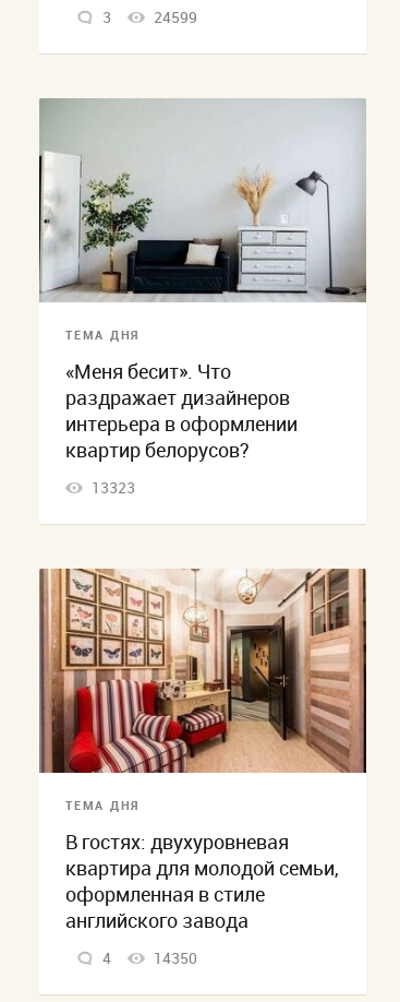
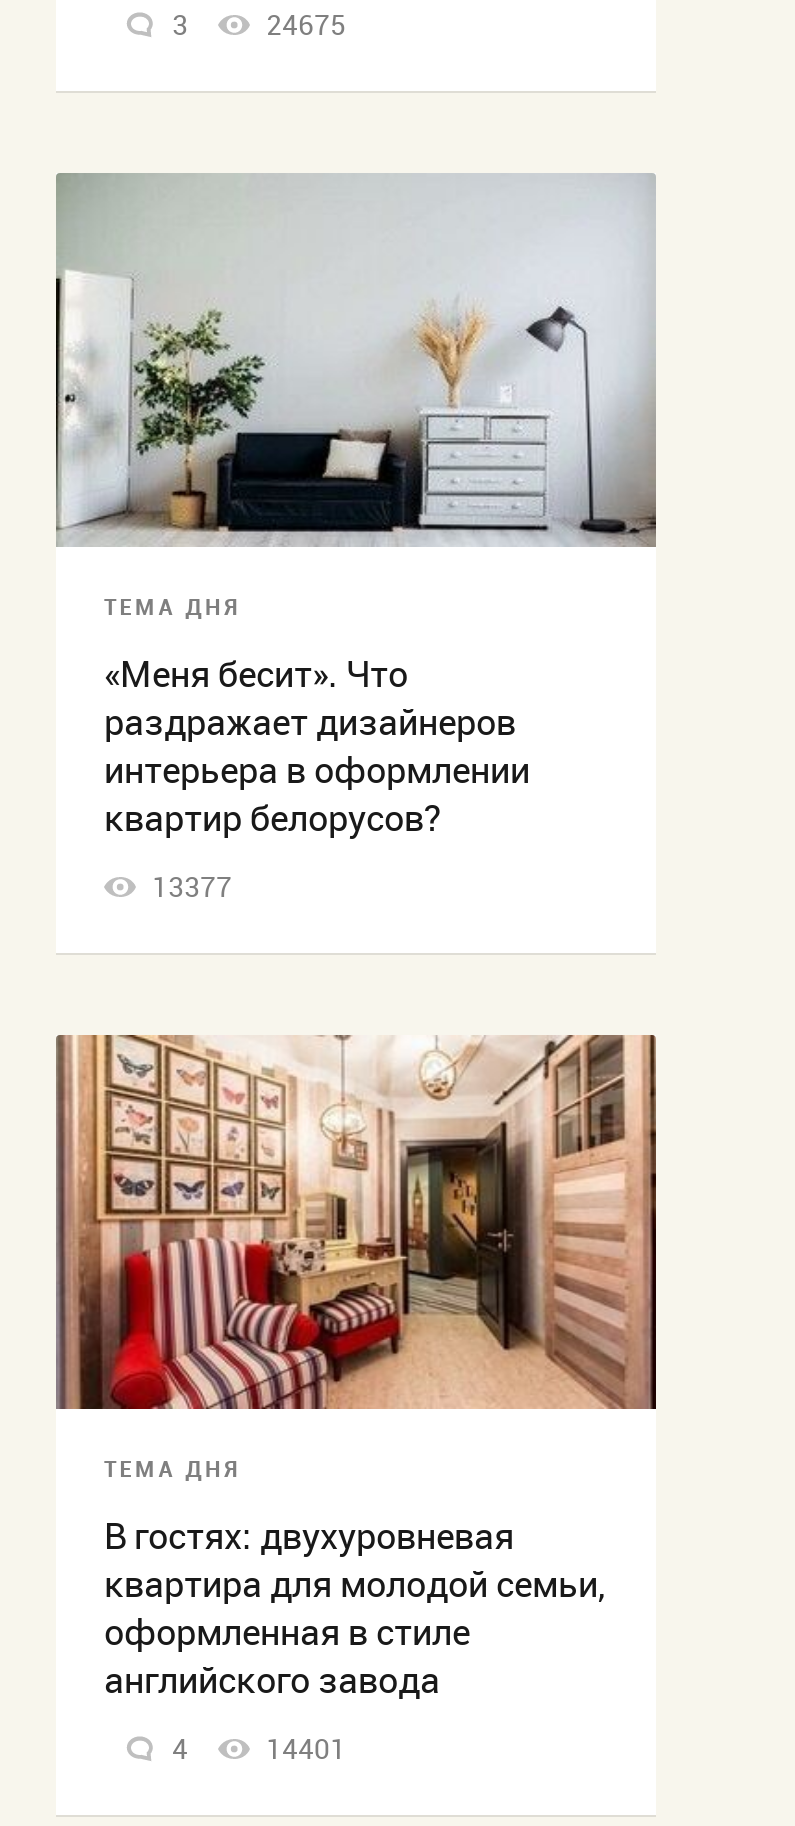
- 24599
+ 24675

- 13323
+ 13377

- 14350
+ 14401
